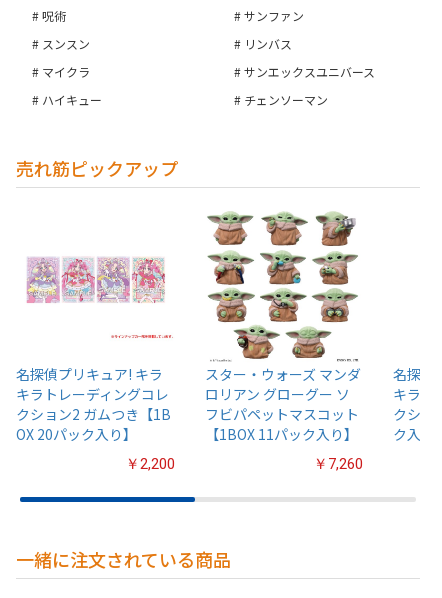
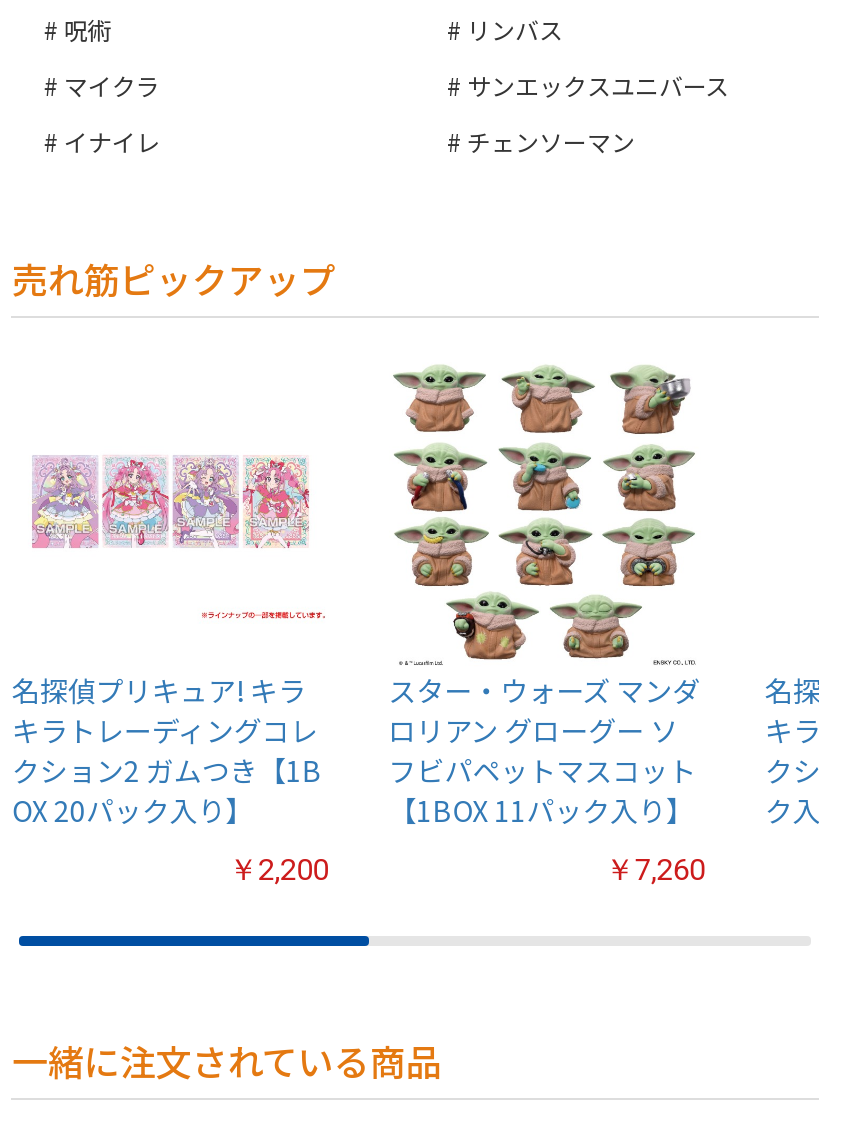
- サンファン
- スンスン

- ハイキュー
+ イナイレ
